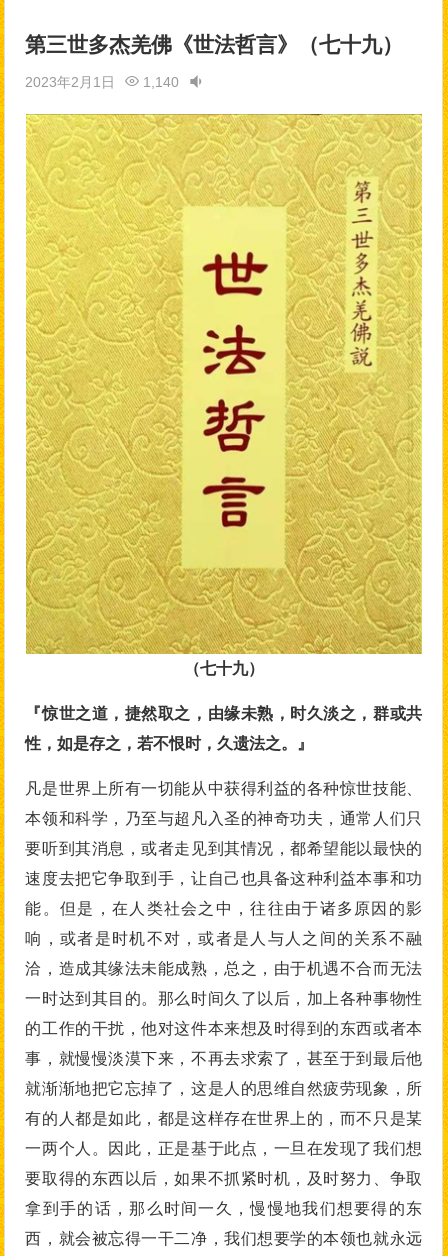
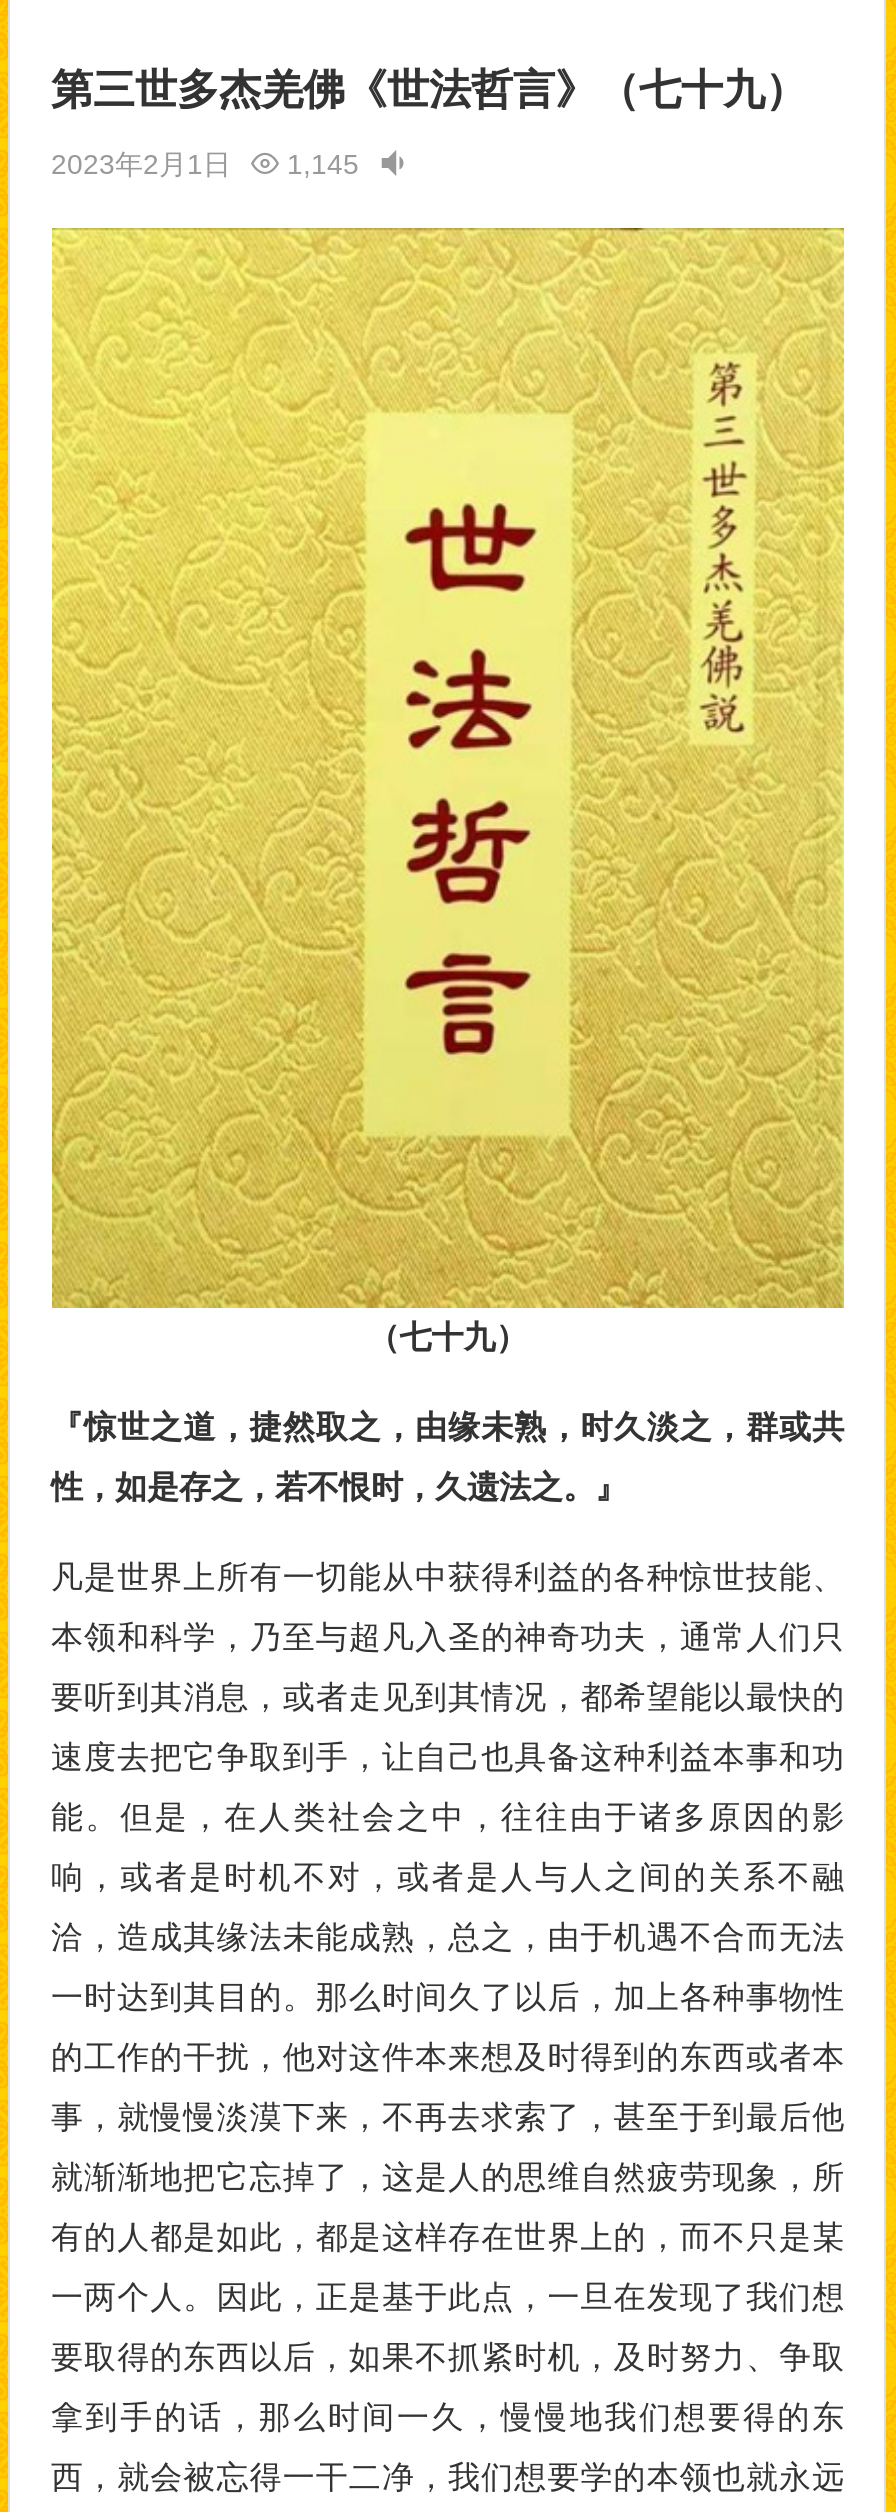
- 2023年2月1日 1,140
+ 2023年2月1日 1,145
